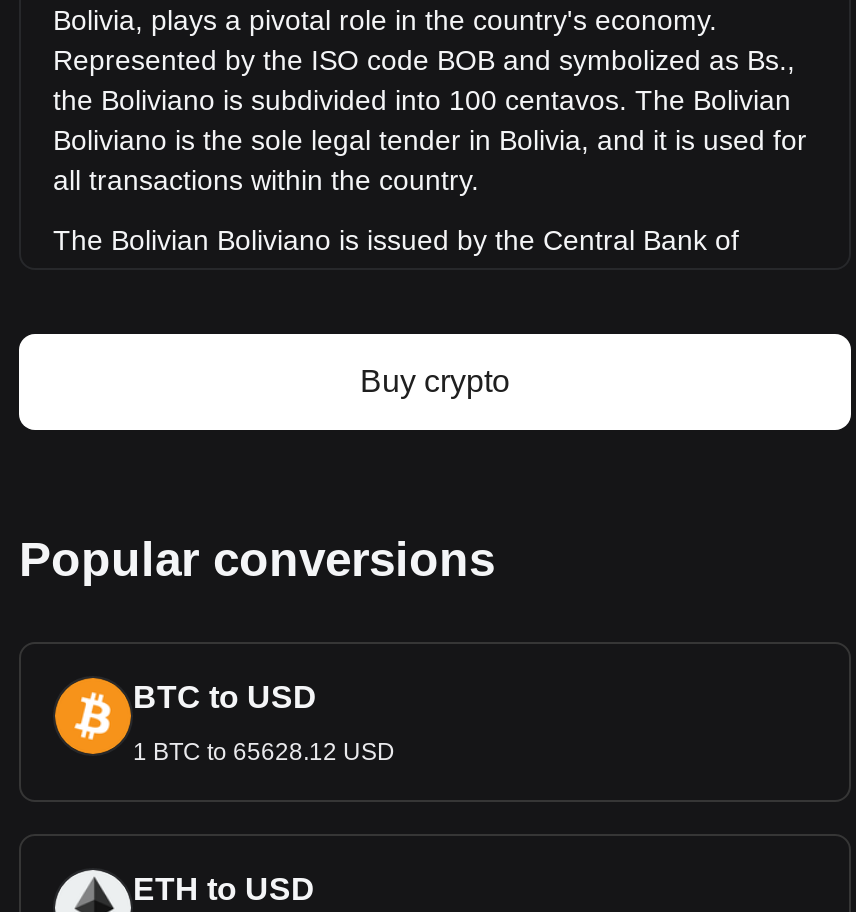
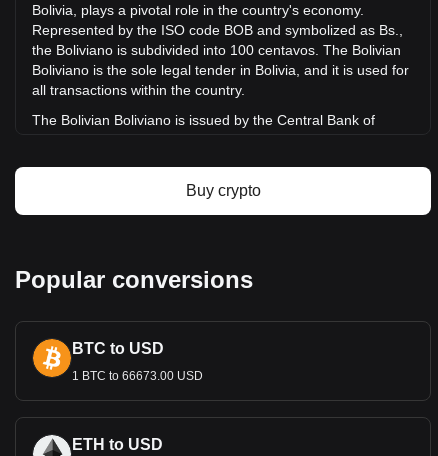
- 1 BTC to 65628.12 USD
+ 1 BTC to 66673.00 USD
